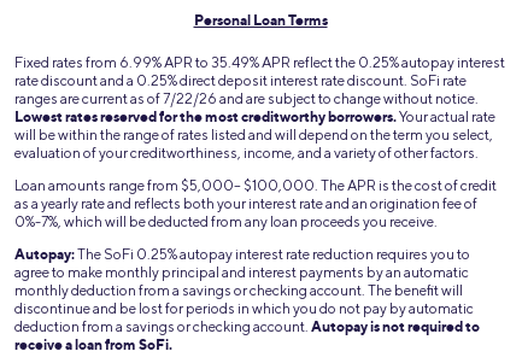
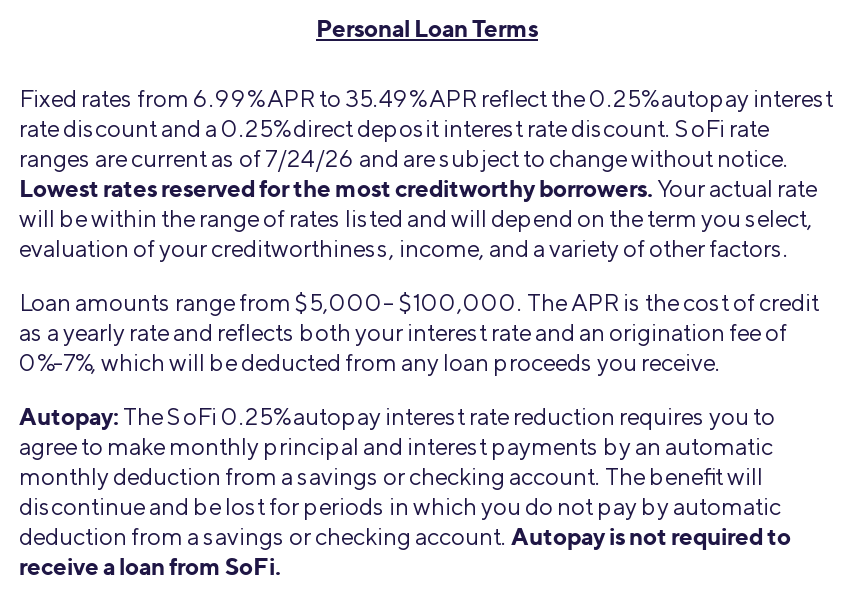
- ranges are current as of 7/22/26 and are subject to change without notice.
+ ranges are current as of 7/24/26 and are subject to change without notice.
